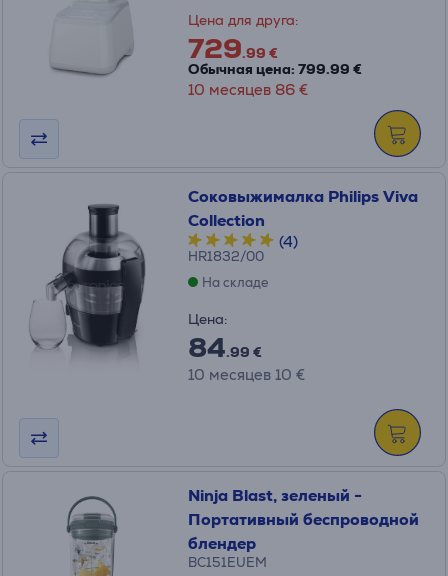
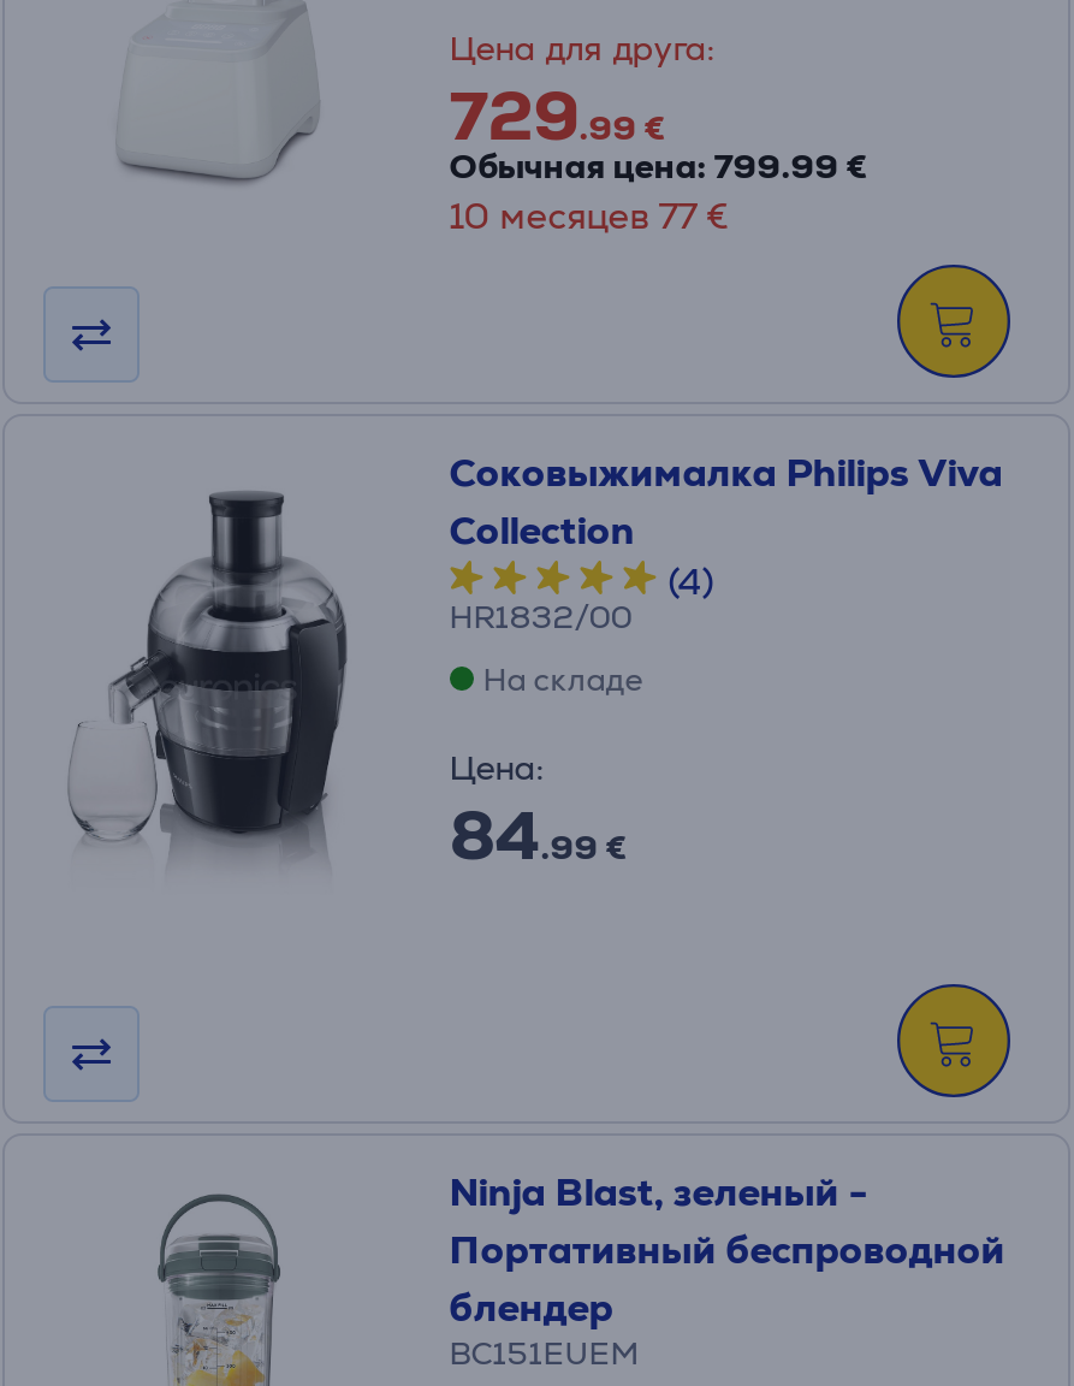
- 10 месяцев 86 €
+ 10 месяцев 77 €

- 10 месяцев 10 €
